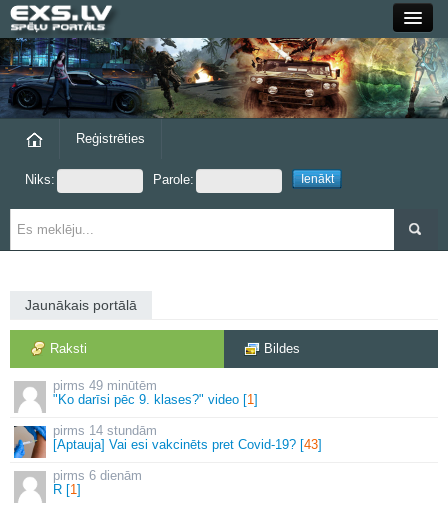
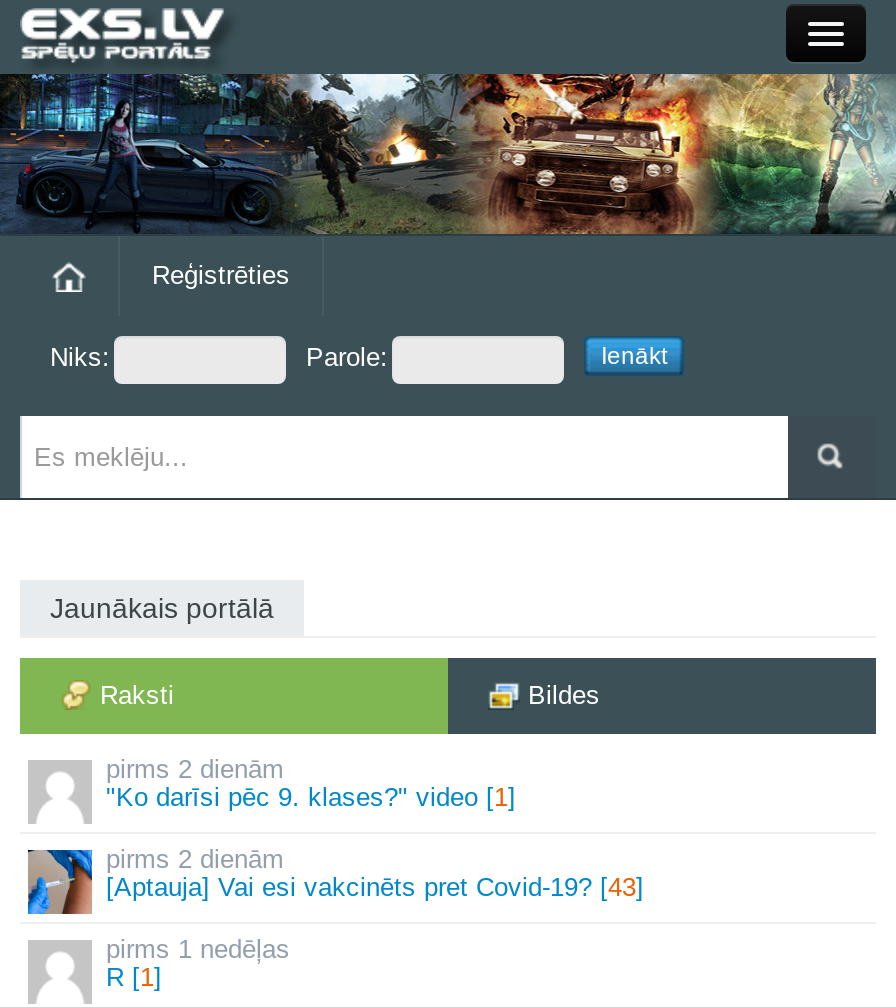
- 49 minūtēm
+ 2 dienām

- 14 stundām
+ 2 dienām

- 6 dienām
+ 1 nedēļas
